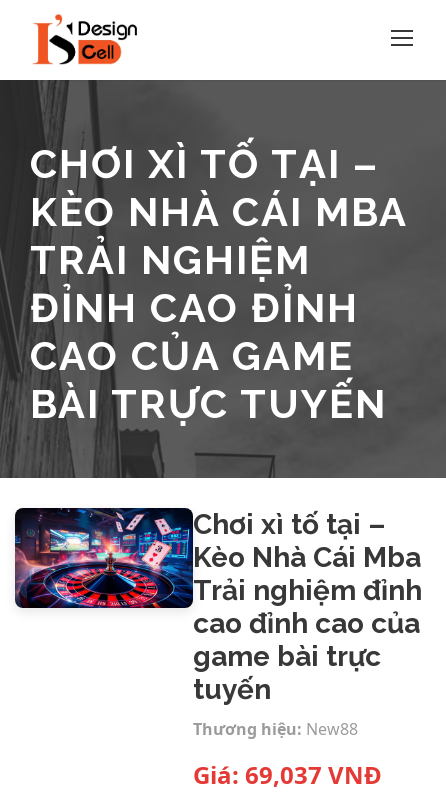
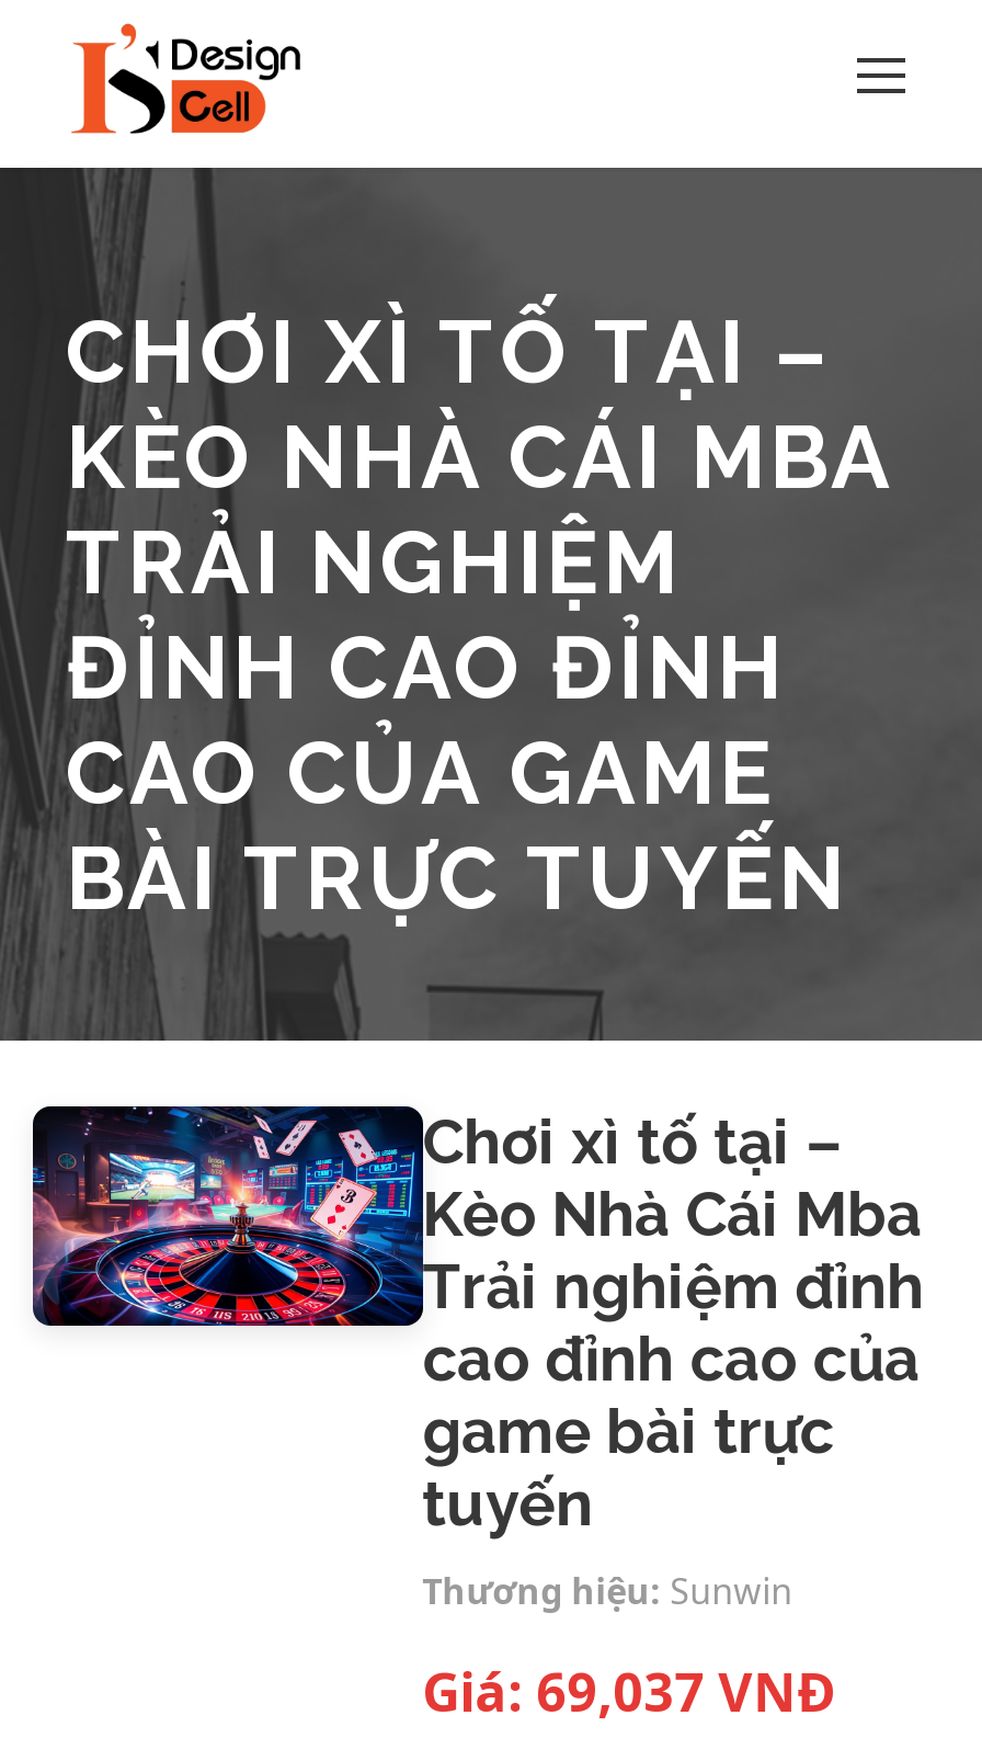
- Thương hiệu: New88
+ Thương hiệu: Sunwin
